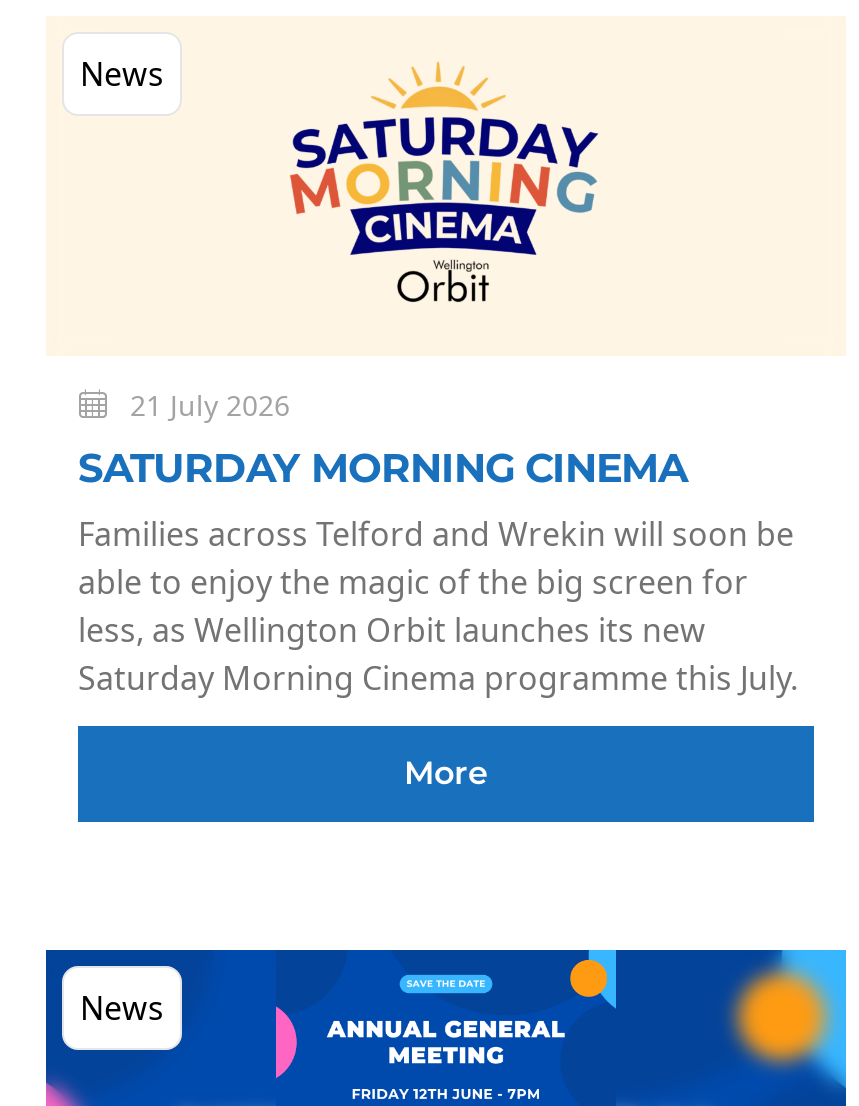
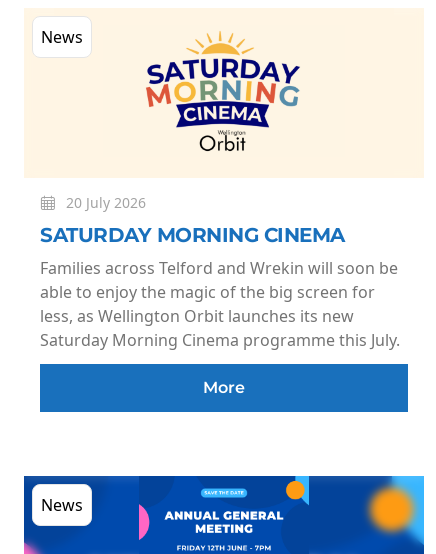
- 21 July 2026
+ 20 July 2026
